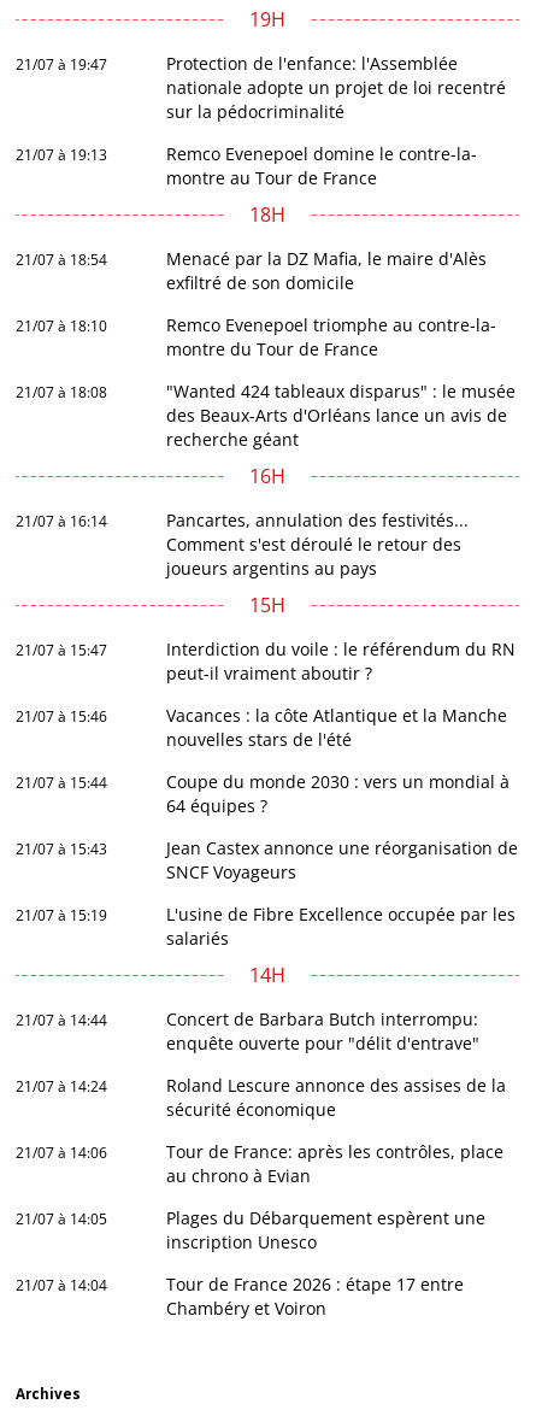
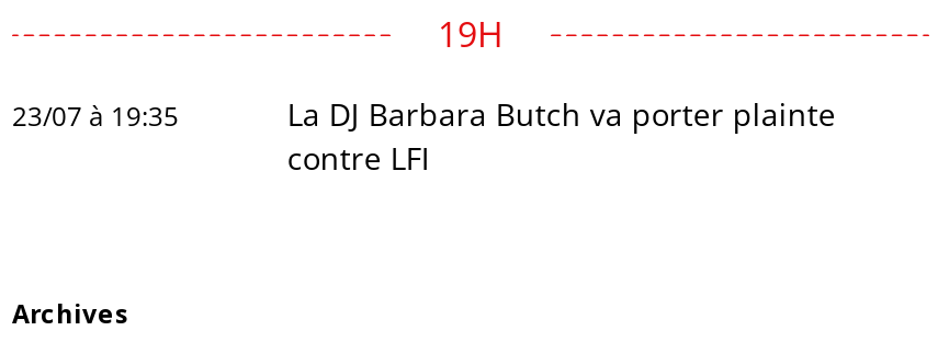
- 21/07 à 19:47
- Protection de l'enfance: l'Assemblée
- nationale adopte un projet de loi recentré
- sur la pédocriminalité
- 21/07 à 19:13
- Remco Evenepoel domine le contre-la-
- montre au Tour de France
- 18H
- 21/07 à 18:54
- Menacé par la DZ Mafia, le maire d'Alès
- exfiltré de son domicile
- 21/07 à 18:10
- Remco Evenepoel triomphe au contre-la-
- montre du Tour de France
- 21/07 à 18:08
- "Wanted 424 tableaux disparus" : le musée
- des Beaux-Arts d'Orléans lance un avis de
- recherche géant
- 16H
- 21/07 à 16:14
- Pancartes, annulation des festivités...
- Comment s'est déroulé le retour des
- joueurs argentins au pays
- 15H
- 21/07 à 15:47
- Interdiction du voile : le référendum du RN
- peut-il vraiment aboutir ?
- 21/07 à 15:46
- Vacances : la côte Atlantique et la Manche
- nouvelles stars de l'été
- 21/07 à 15:44
- Coupe du monde 2030 : vers un mondial à
- 64 équipes ?
- 21/07 à 15:43
- Jean Castex annonce une réorganisation de
- SNCF Voyageurs
- 21/07 à 15:19
- L'usine de Fibre Excellence occupée par les
- salariés
- 14H
- 21/07 à 14:44
- Concert de Barbara Butch interrompu:
- enquête ouverte pour "délit d'entrave"
- 21/07 à 14:24
- Roland Lescure annonce des assises de la
- sécurité économique
- 21/07 à 14:06
- Tour de France: après les contrôles, place
- au chrono à Evian
- 21/07 à 14:05
- Plages du Débarquement espèrent une
- inscription Unesco
- 21/07 à 14:04
- Tour de France 2026 : étape 17 entre
- Chambéry et Voiron
+ 23/07 à 19:35
+ La DJ Barbara Butch va porter plainte
+ contre LFI
